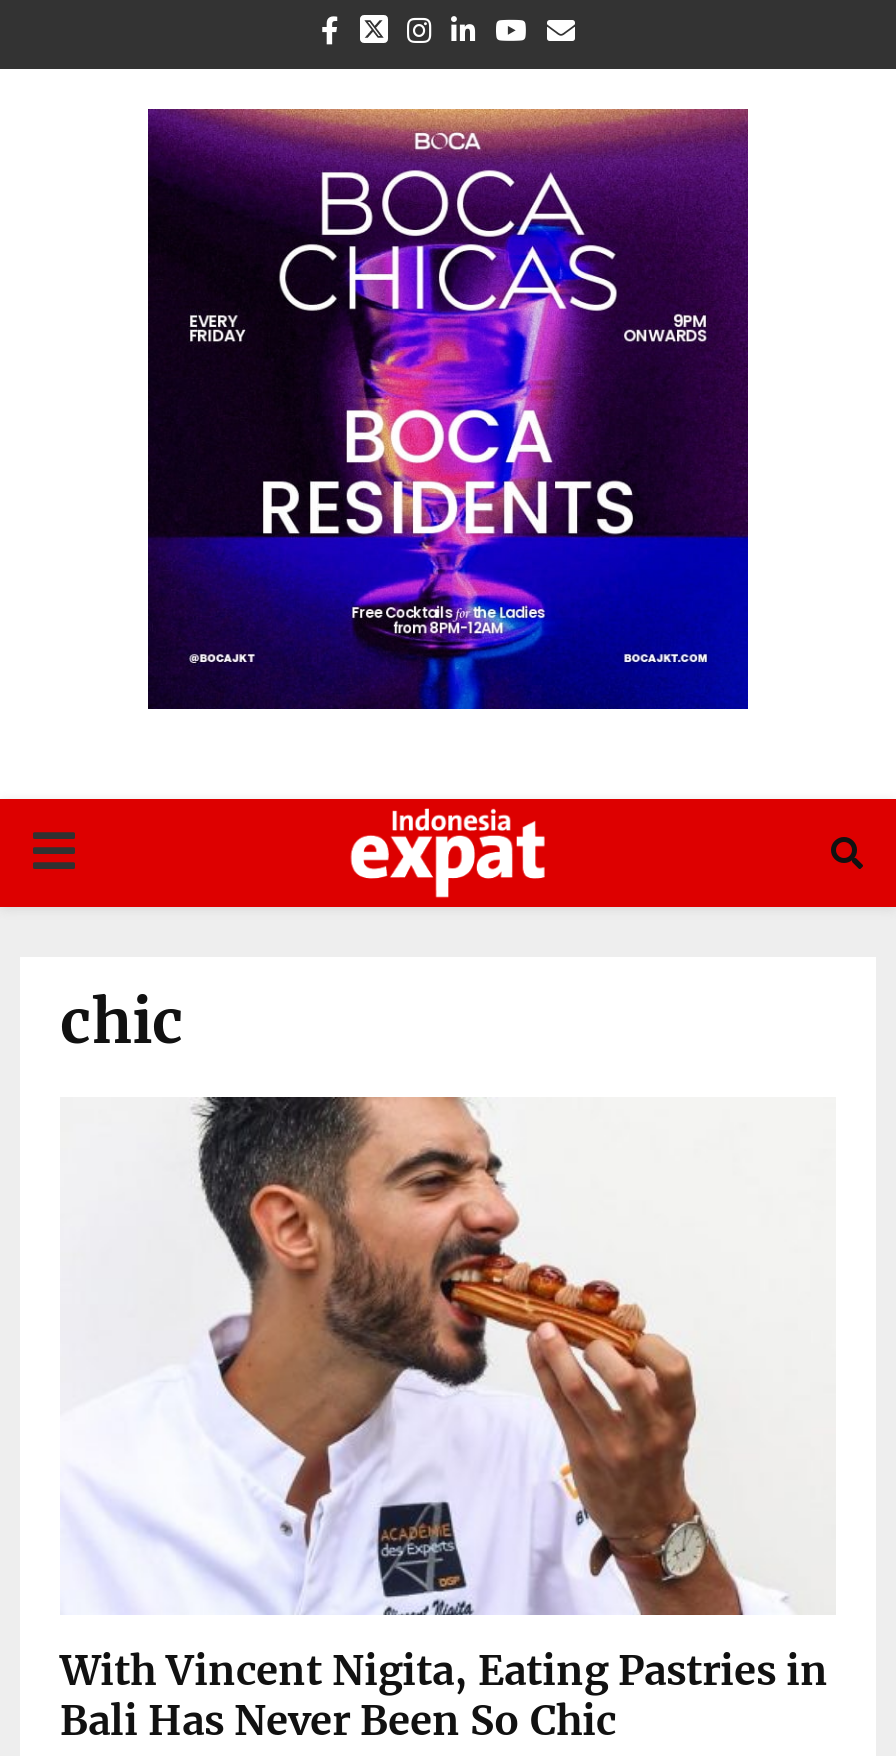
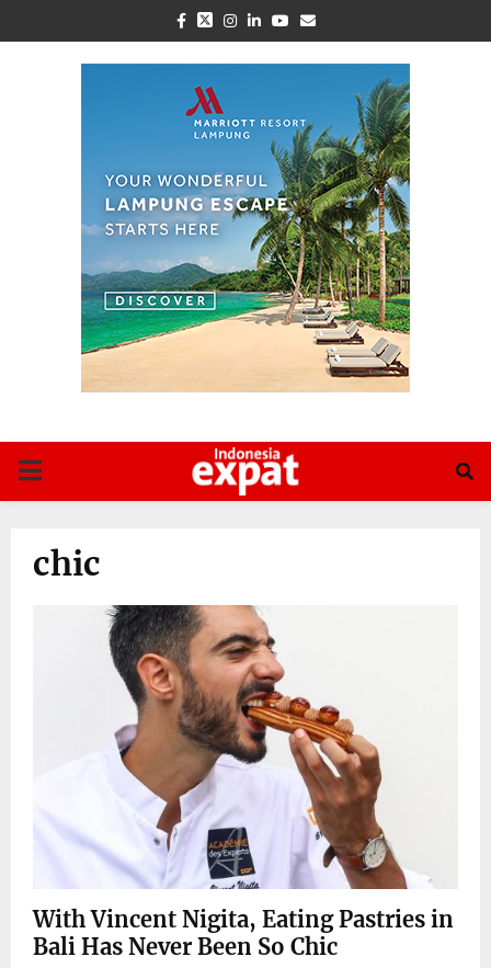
- [image]
+ [image]
